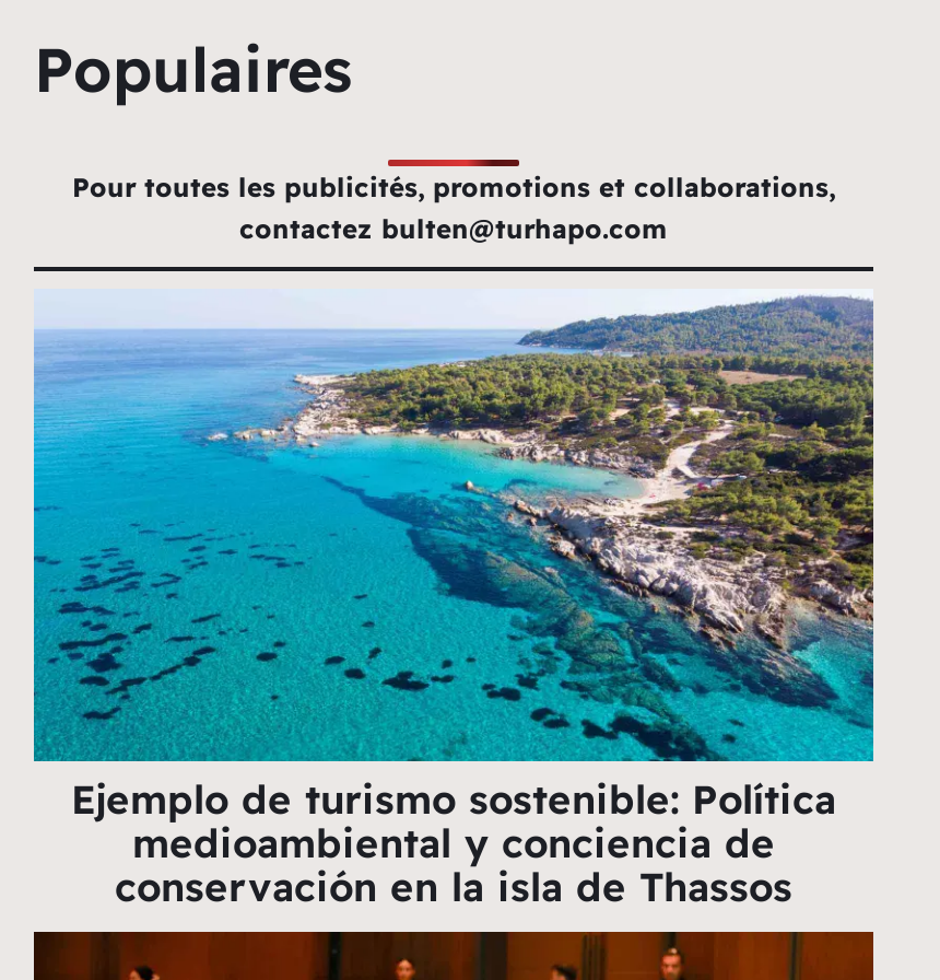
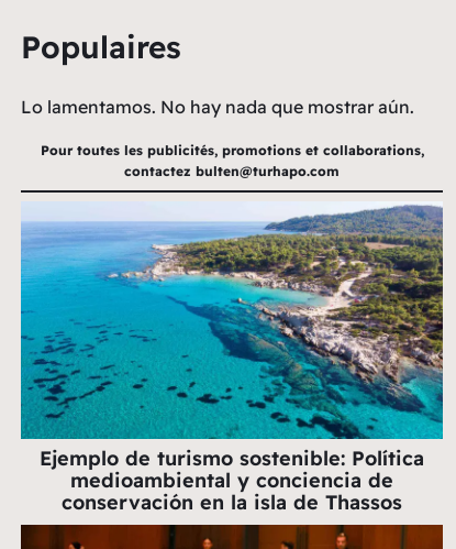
+ Lo lamentamos. No hay nada que mostrar aún.
